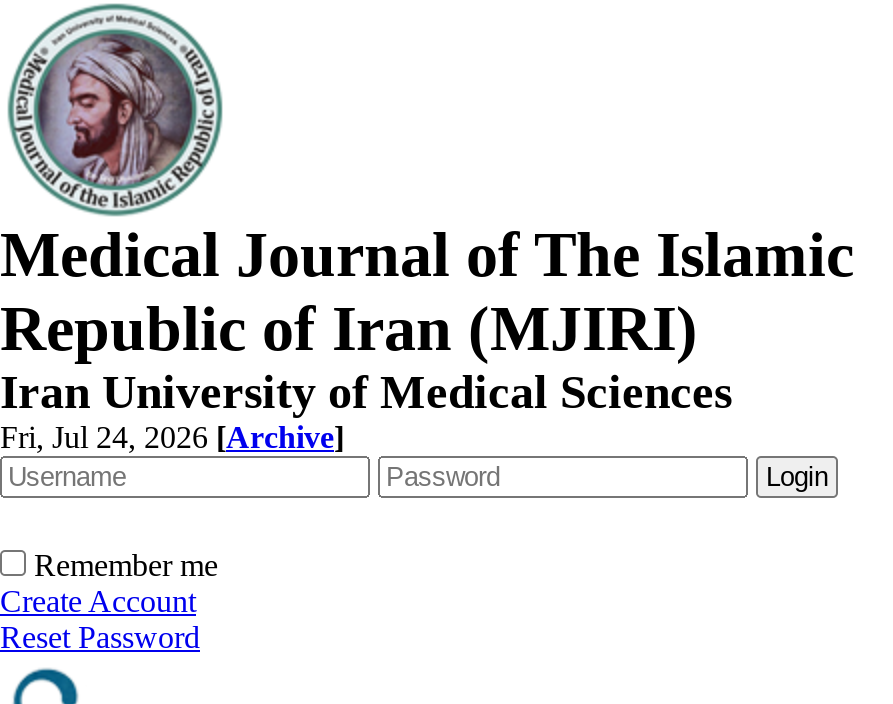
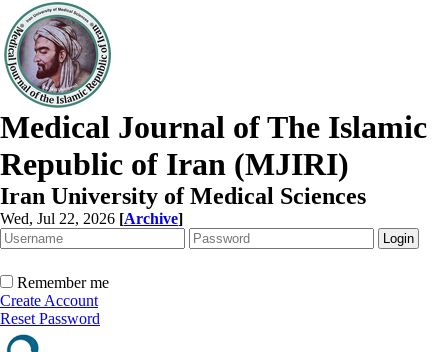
- Fri, Jul 24, 2026 [Archive]
+ Wed, Jul 22, 2026 [Archive]
